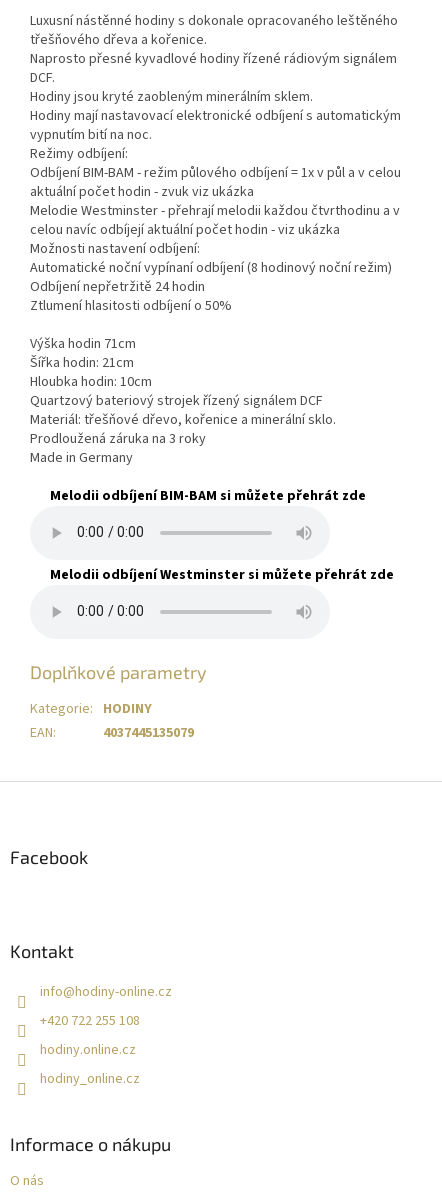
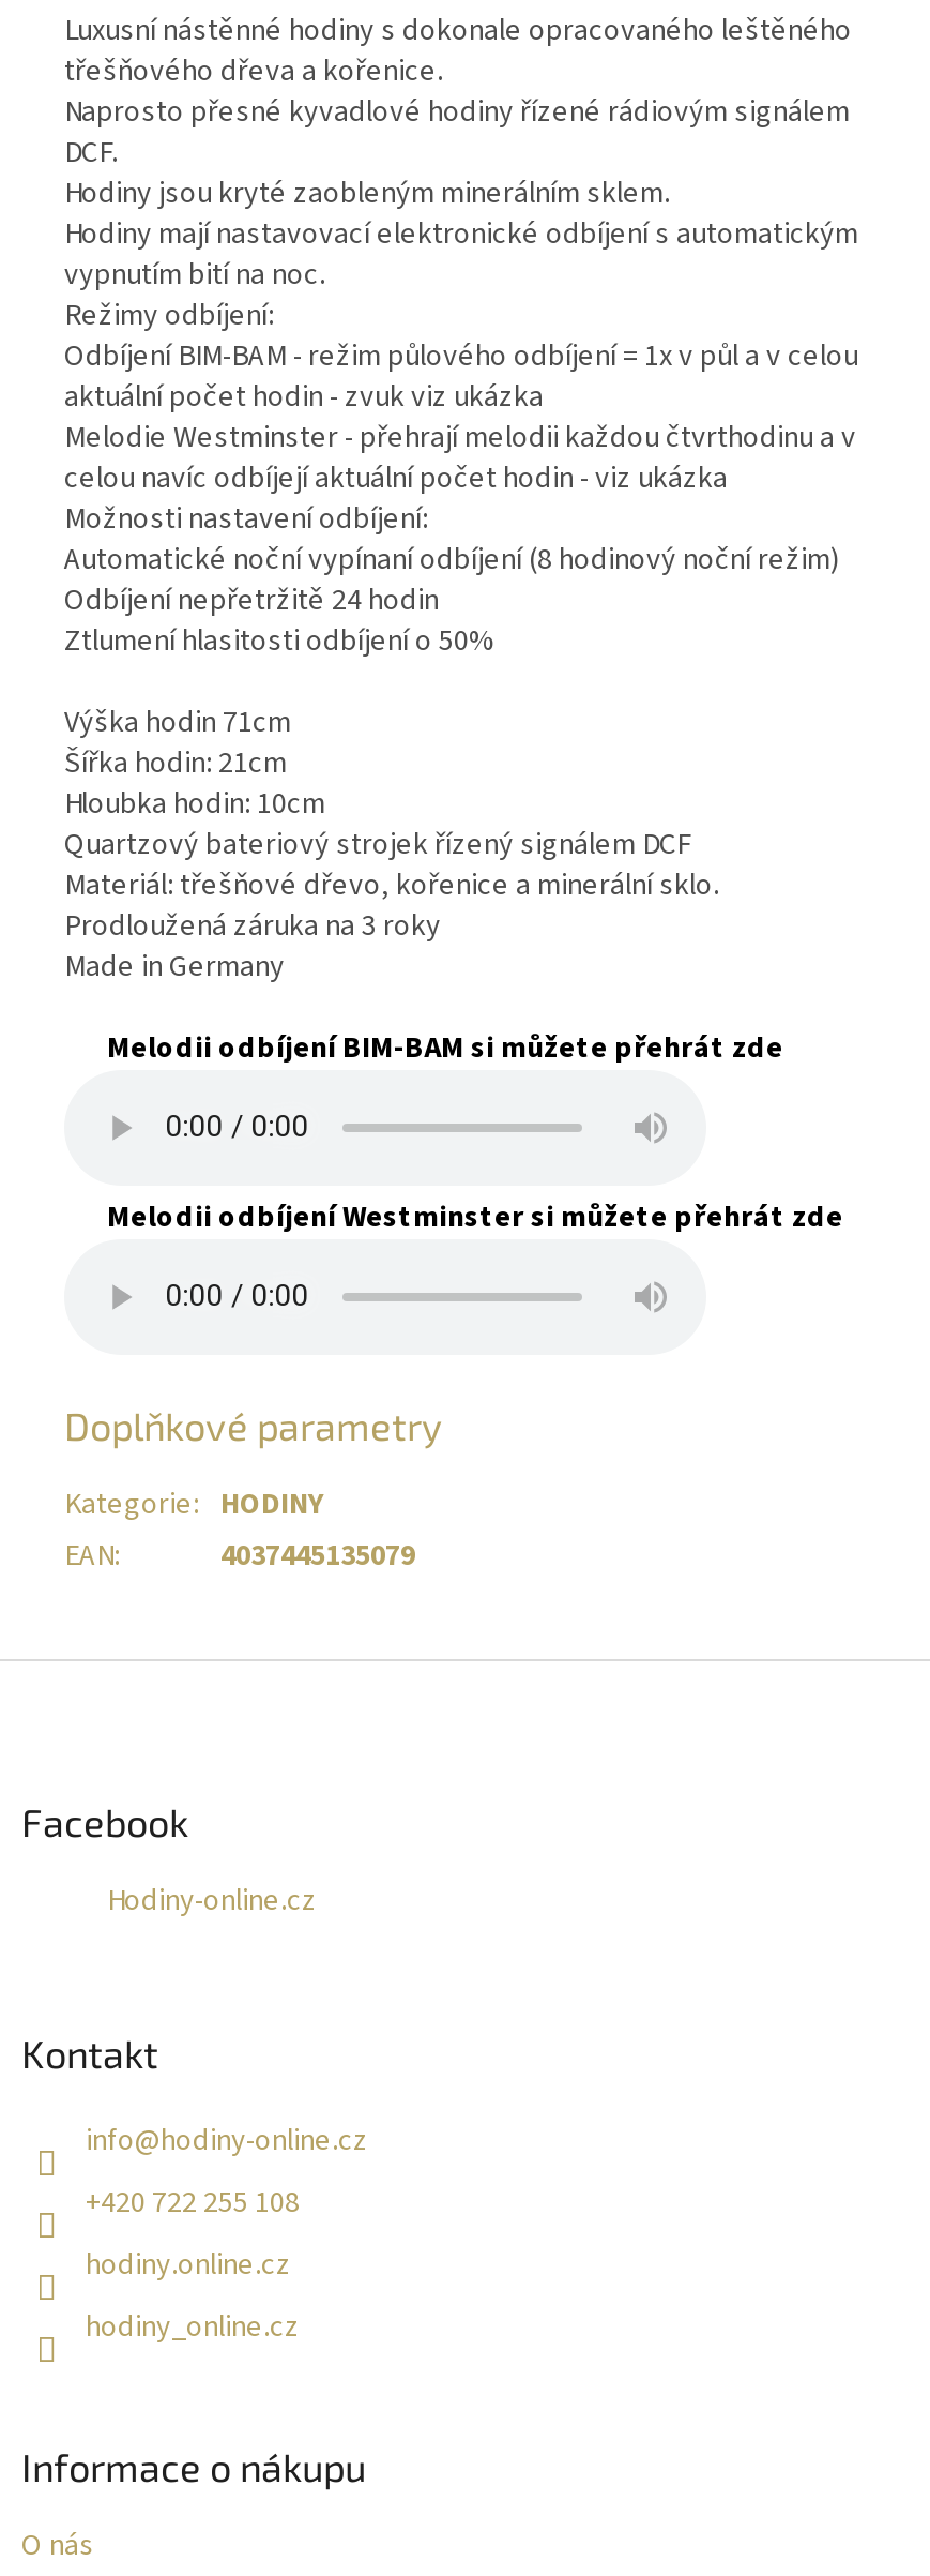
+ Hodiny-online.cz
